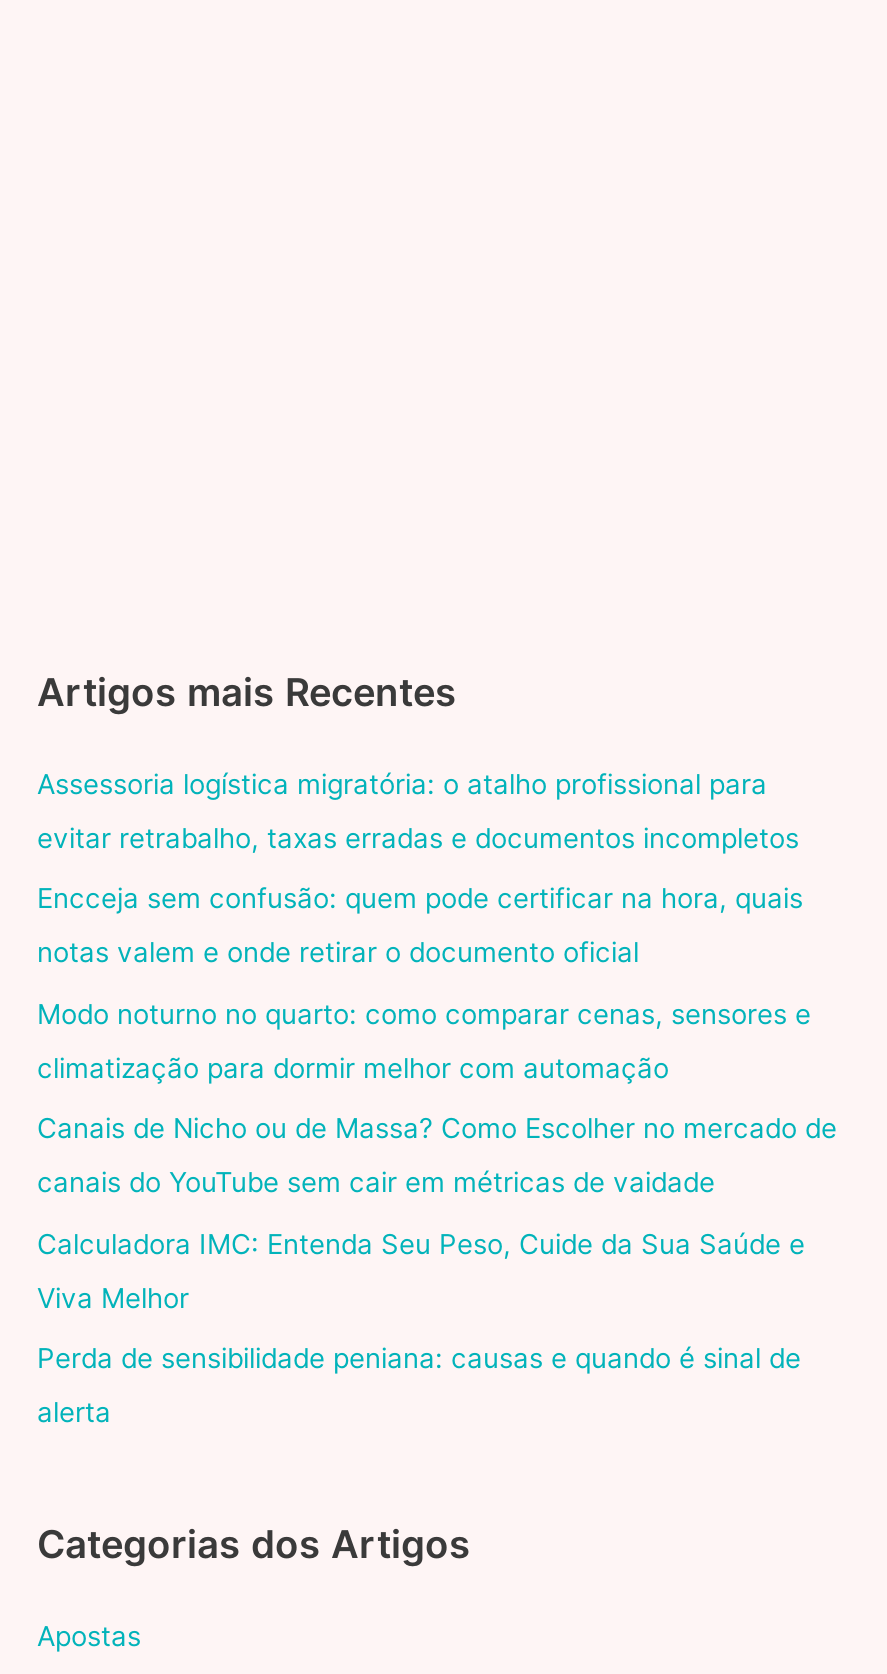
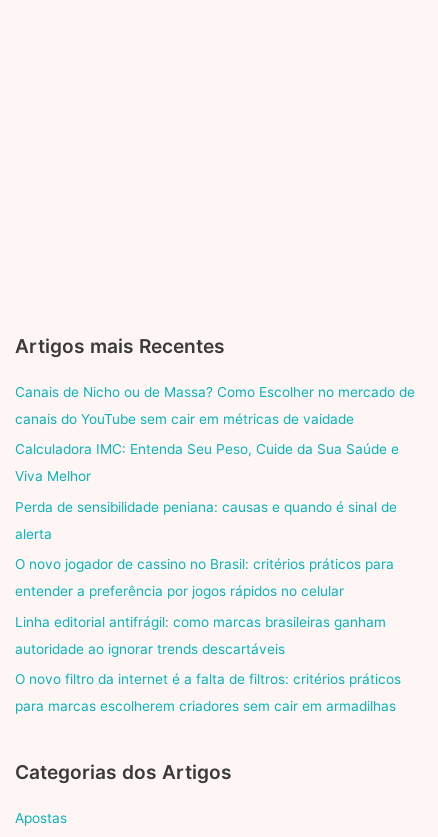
- Assessoria logística migratória: o atalho profissional para
- evitar retrabalho, taxas erradas e documentos incompletos
- Encceja sem confusão: quem pode certificar na hora, quais
- notas valem e onde retirar o documento oficial
- Modo noturno no quarto: como comparar cenas, sensores e
- climatização para dormir melhor com automação

moved up: Canais de Nicho ou de Massa? Como Escolher no mercado de | canais do YouTube sem cair em métricas de vaidade | Calculadora IMC: Entenda Seu Peso, Cuide da Sua Saúde e | Viva Melhor | Perda de sensibilidade peniana: causas e quando é sinal de | alerta

+ O novo jogador de cassino no Brasil: critérios práticos para
+ entender a preferência por jogos rápidos no celular
+ Linha editorial antifrágil: como marcas brasileiras ganham
+ autoridade ao ignorar trends descartáveis
+ O novo filtro da internet é a falta de filtros: critérios práticos
+ para marcas escolherem criadores sem cair em armadilhas
